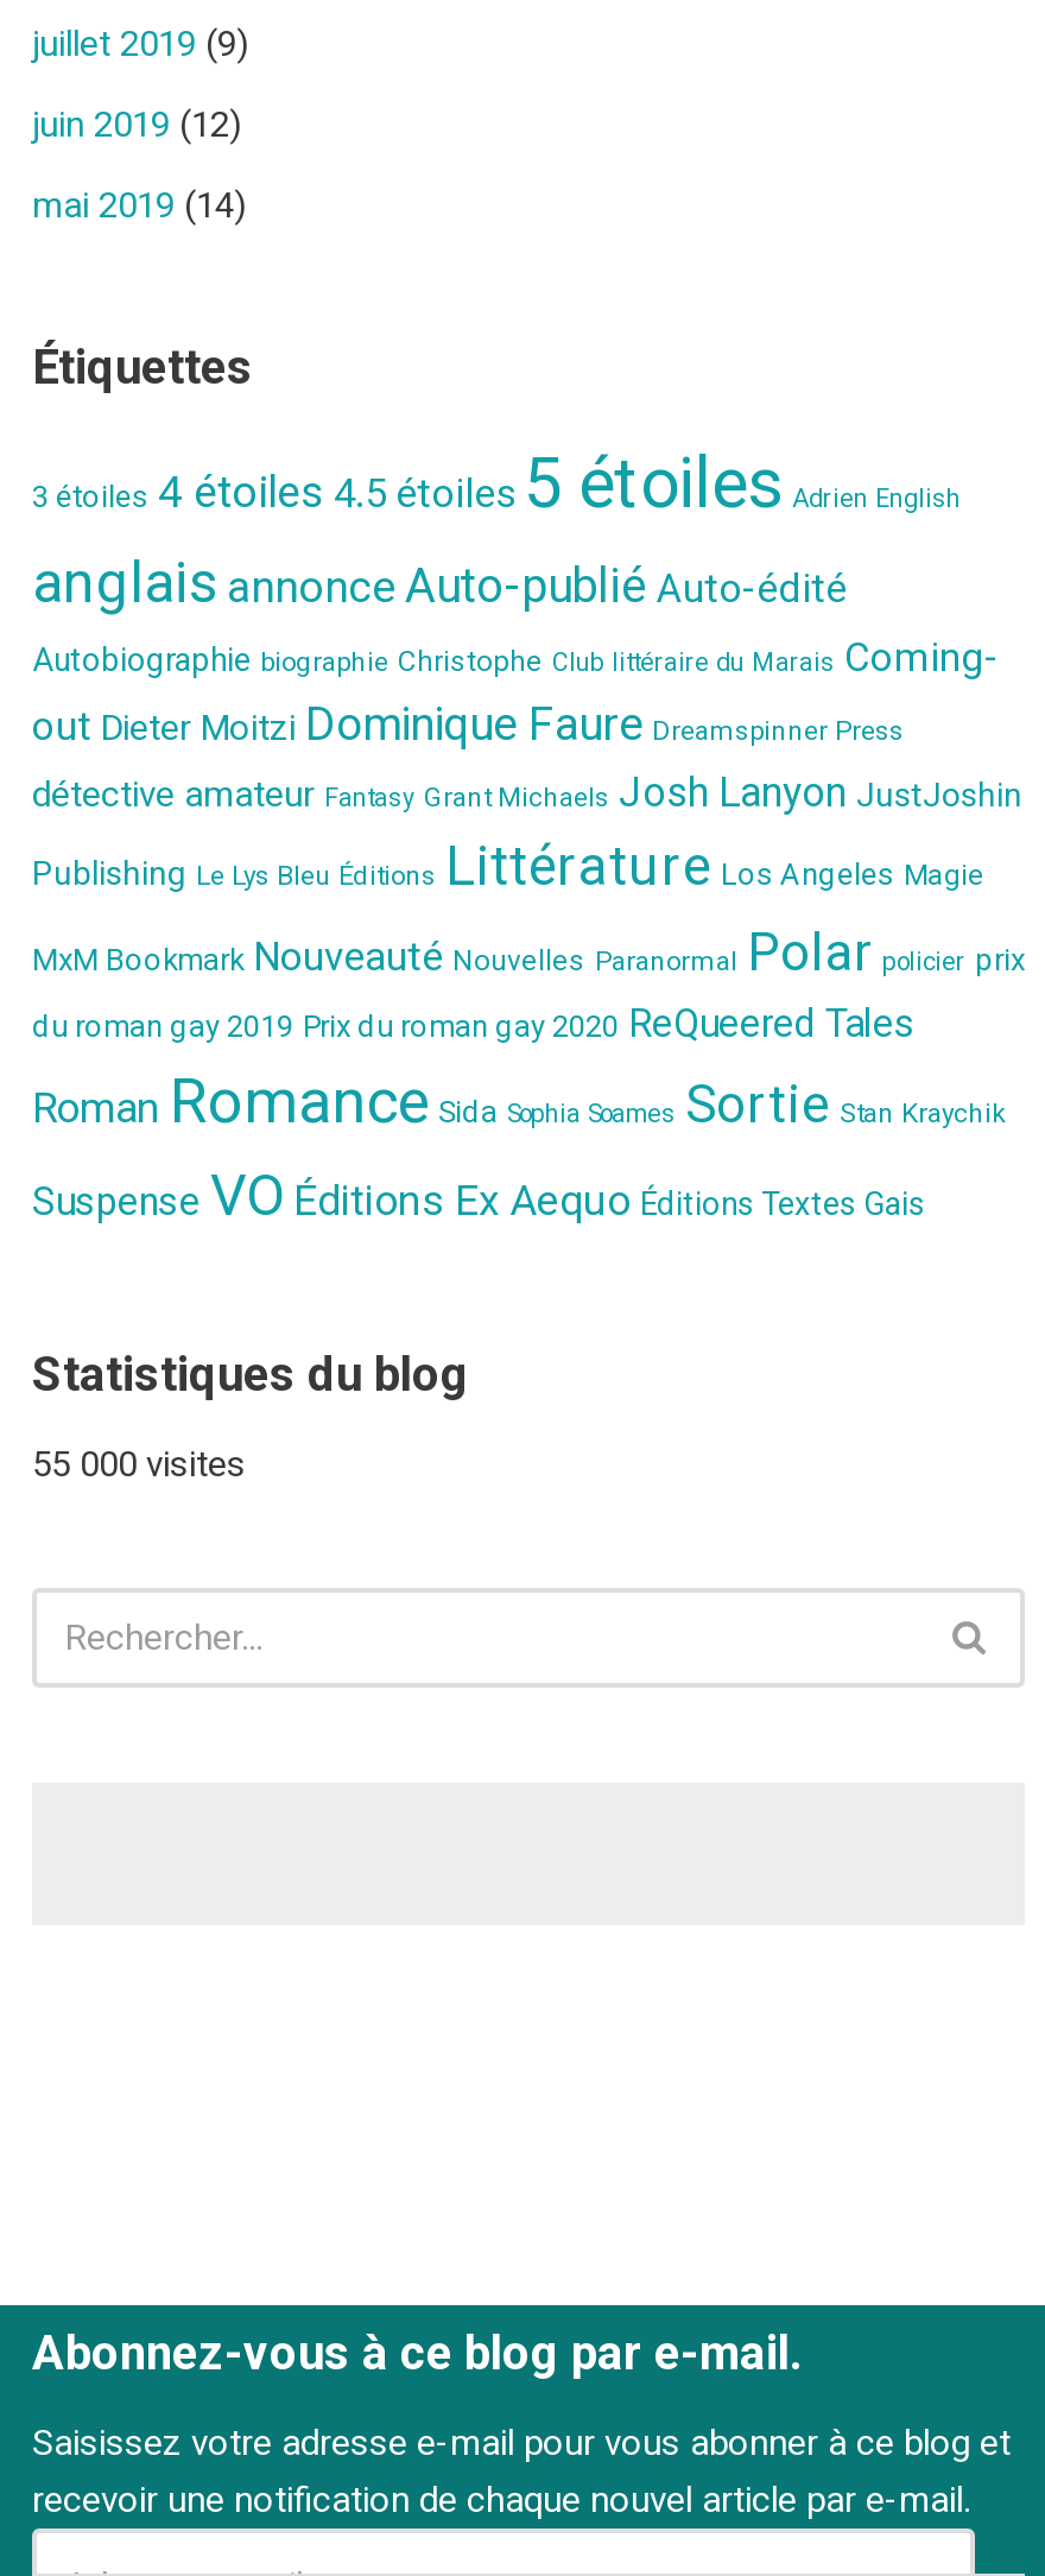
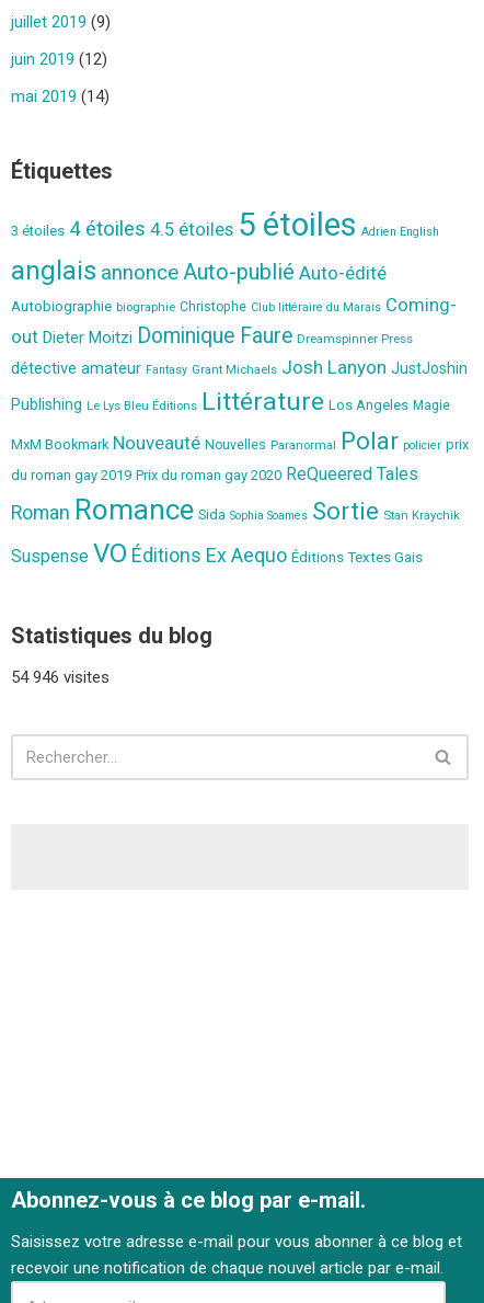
- 55 000 visites
+ 54 946 visites
